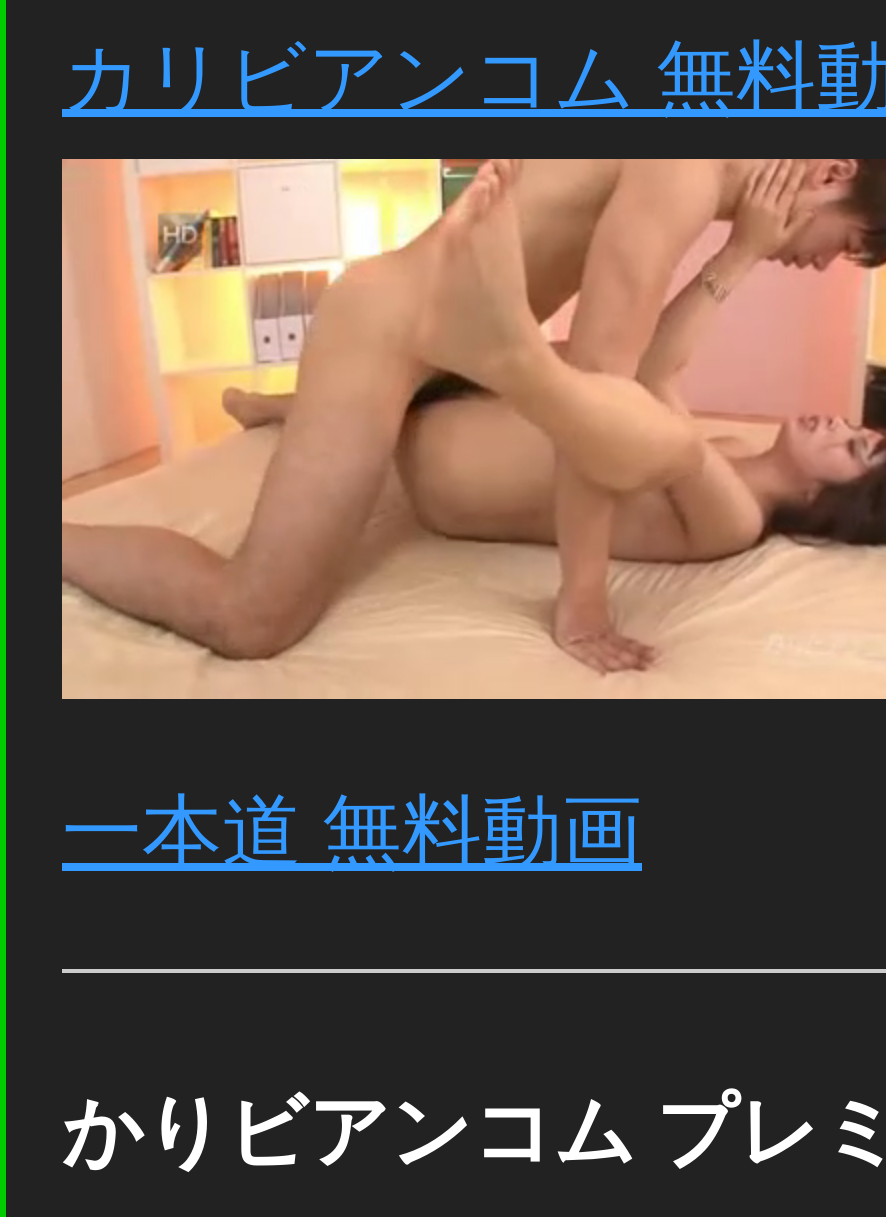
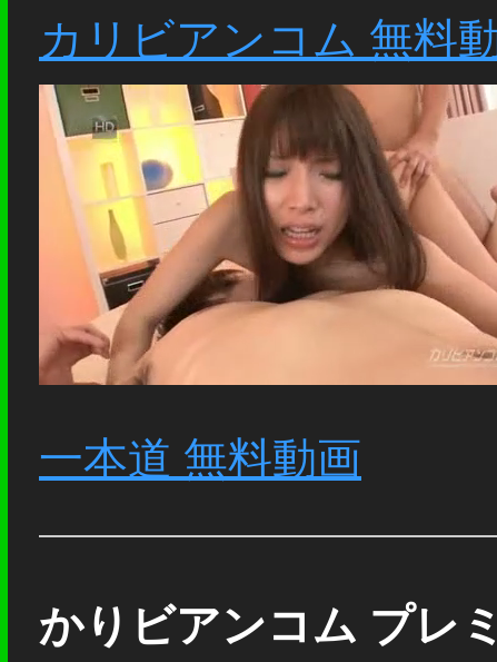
- [image]
+ [image]
